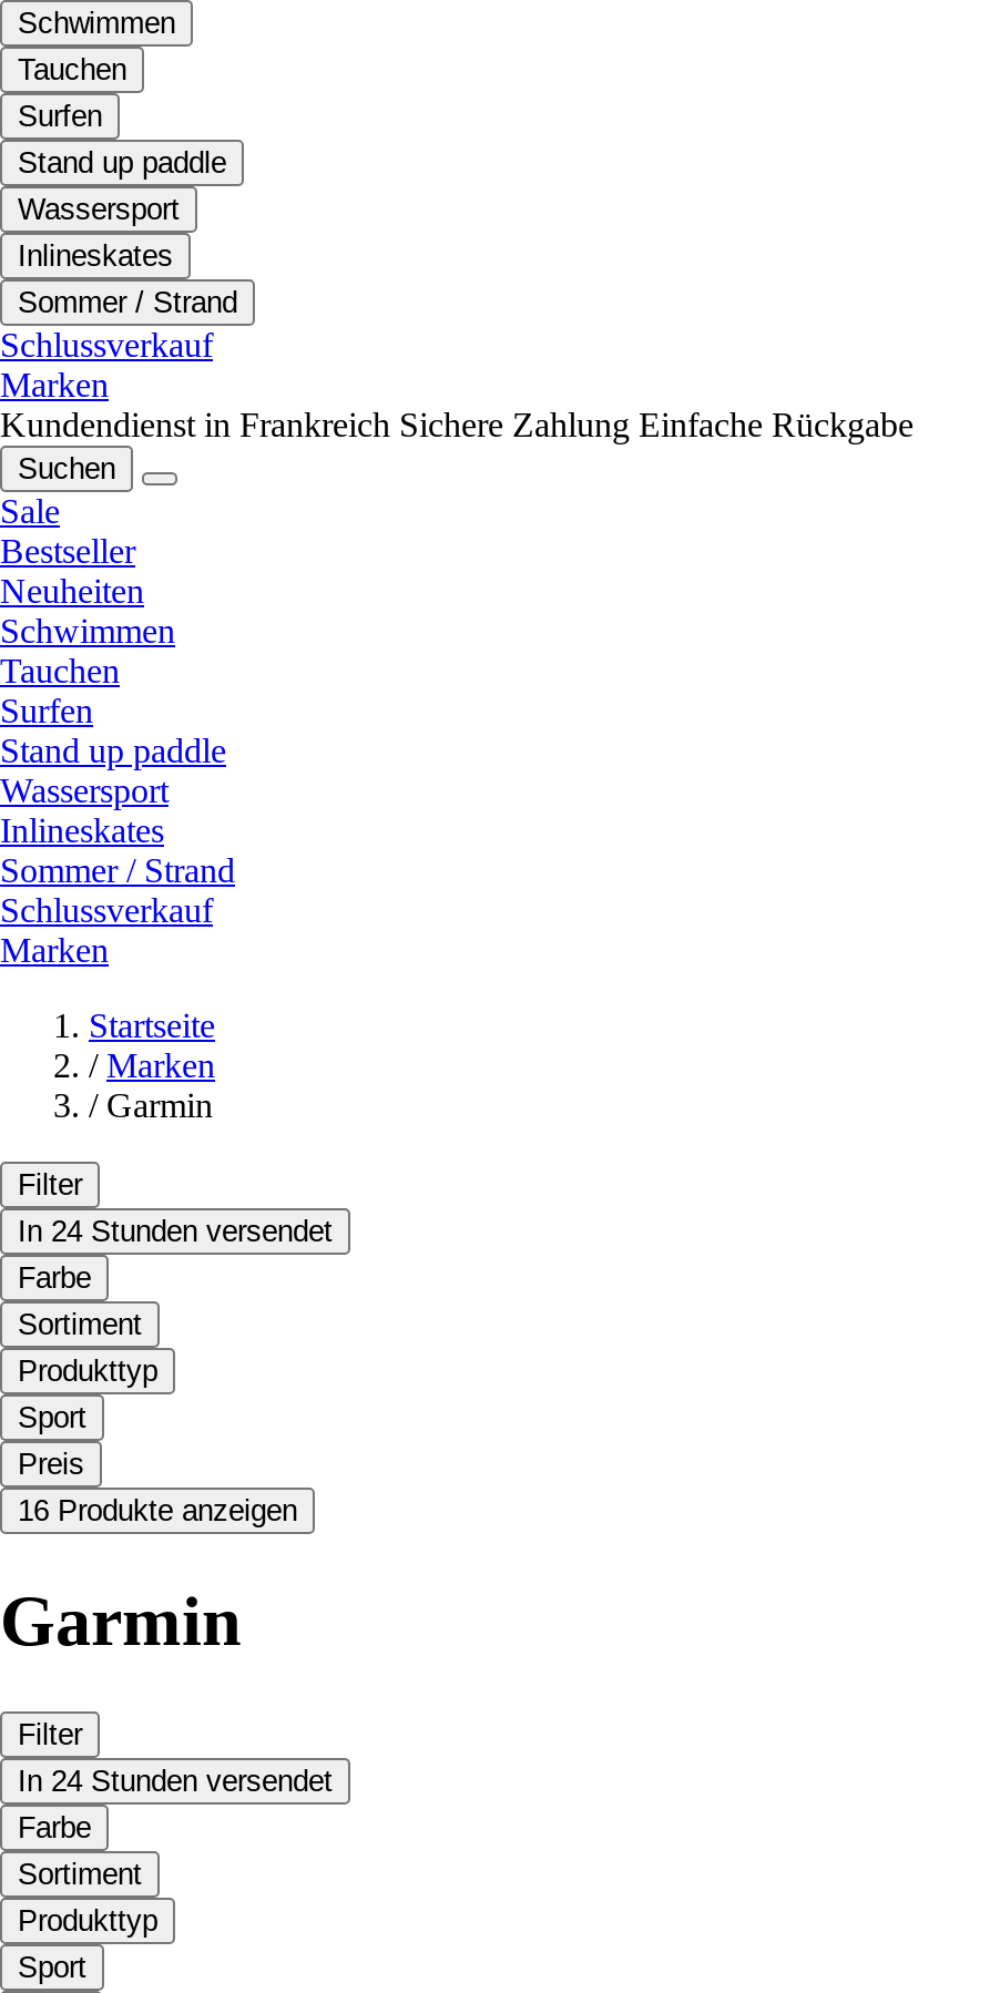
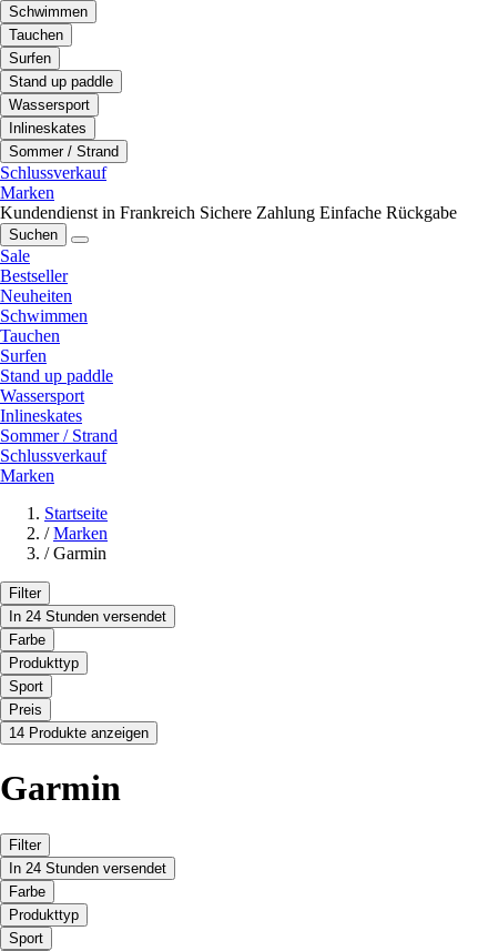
- Sortiment

- 16 Produkte anzeigen
+ 14 Produkte anzeigen

- Sortiment
